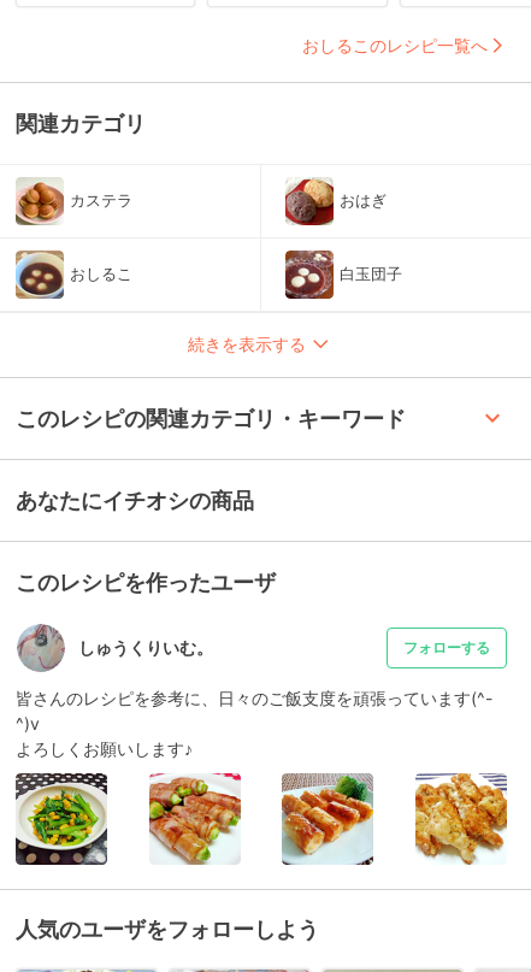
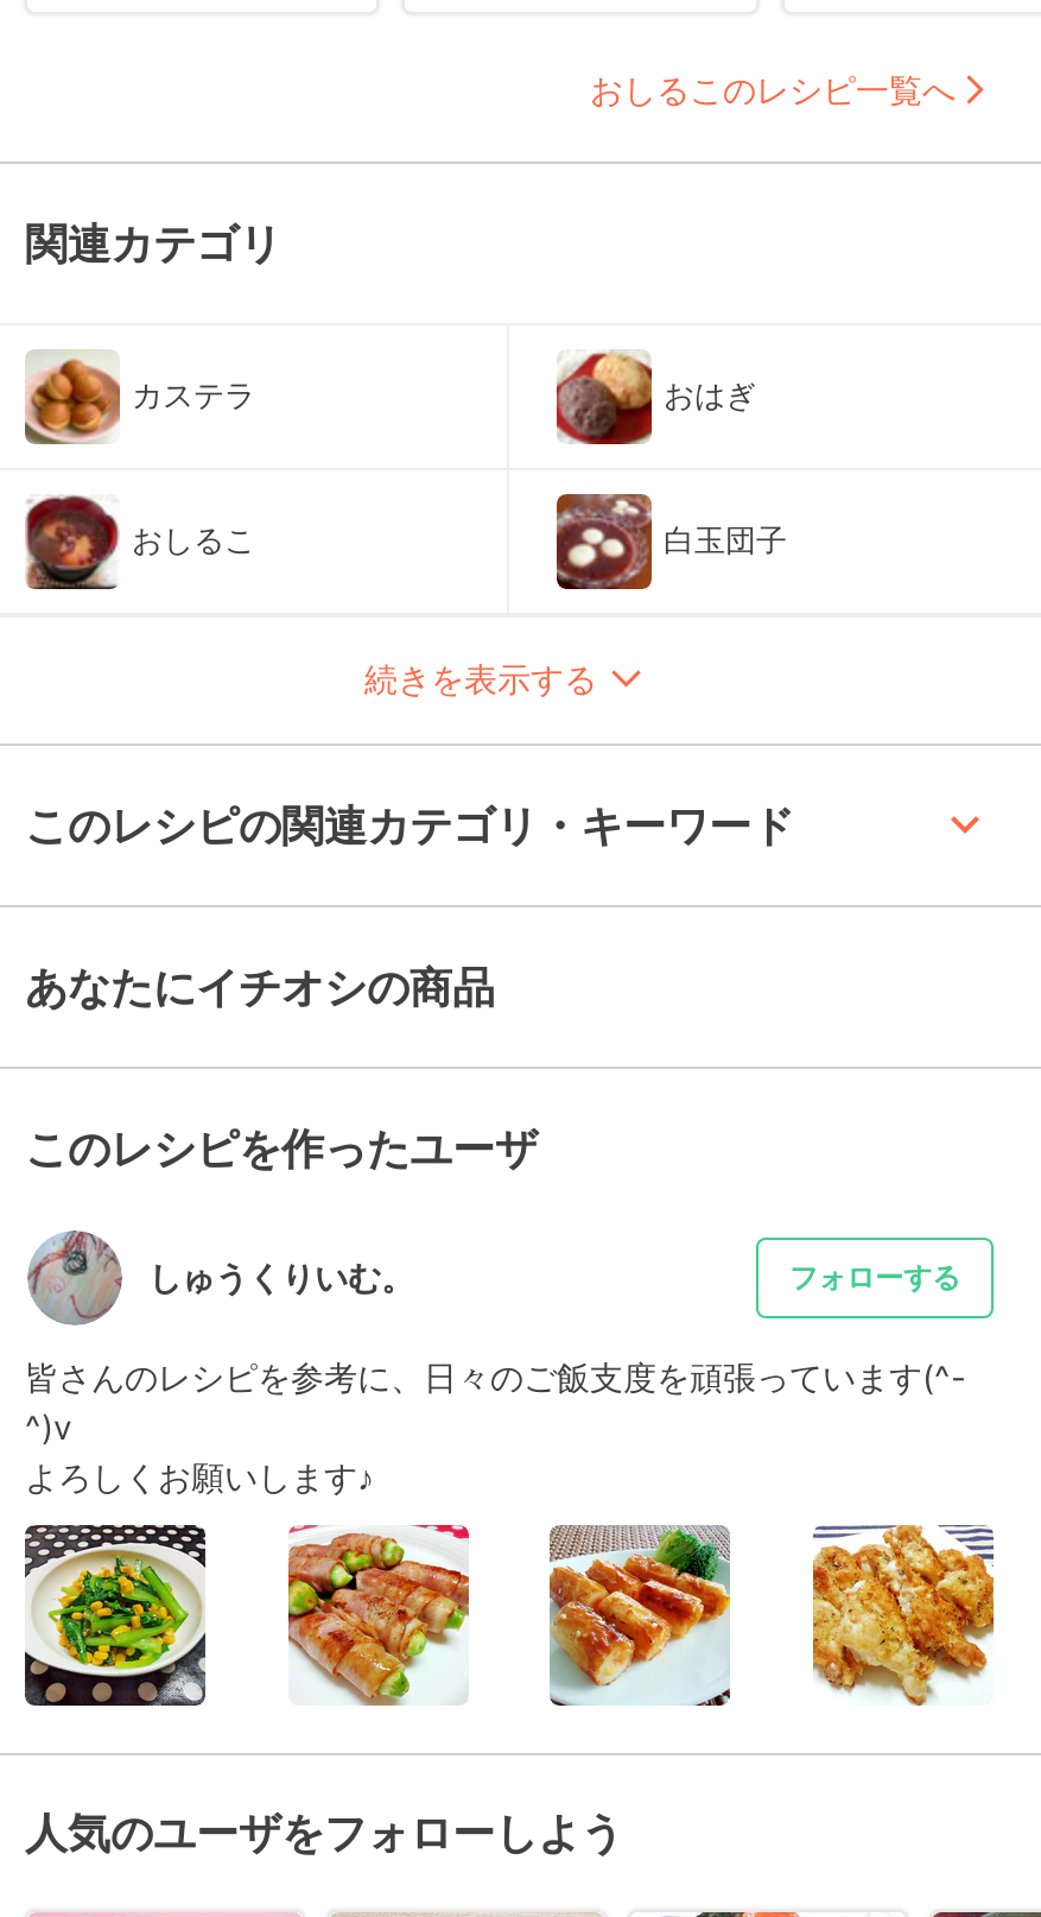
- [image]
+ [image]
